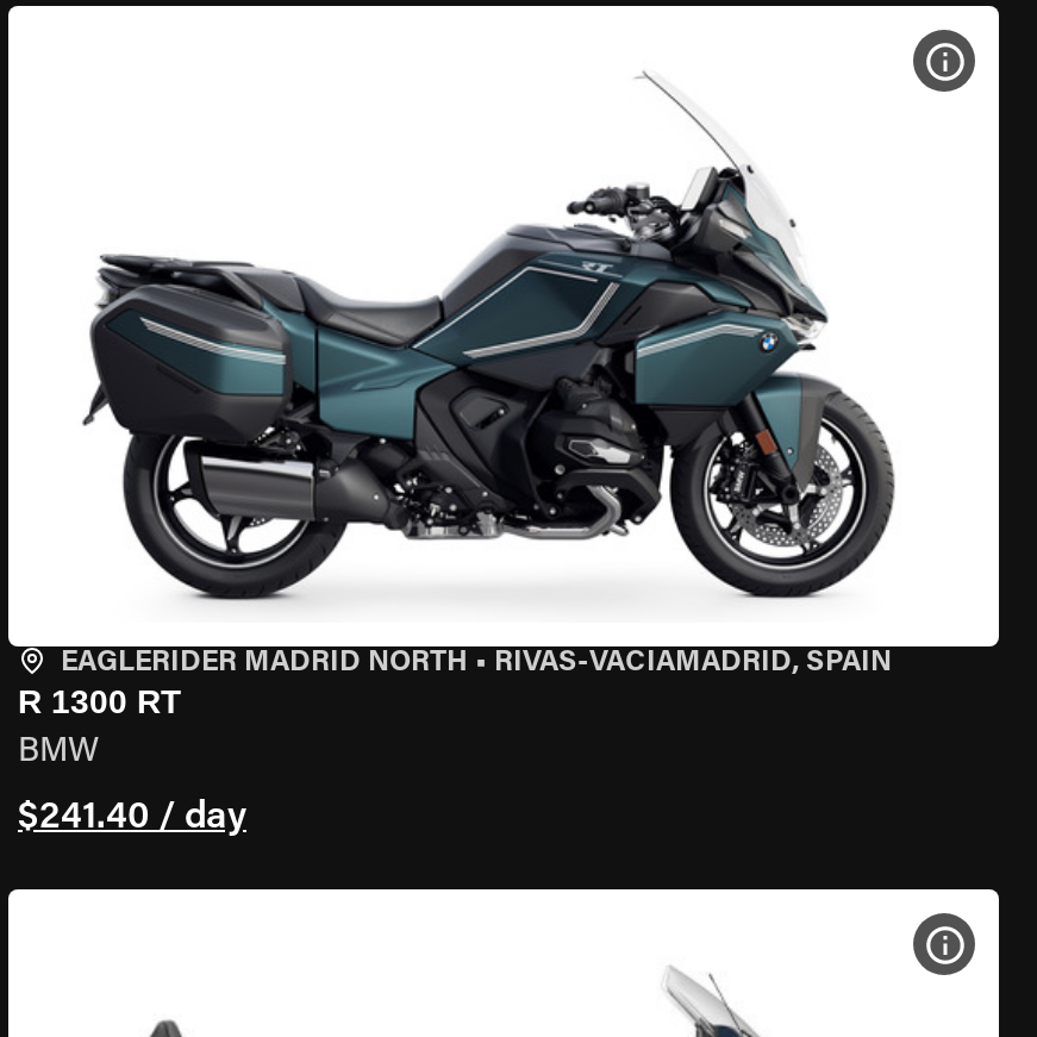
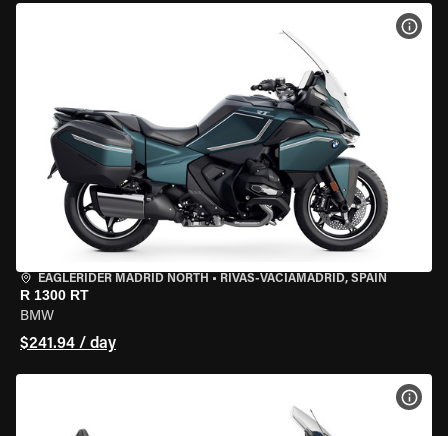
- $241.40 / day
+ $241.94 / day
